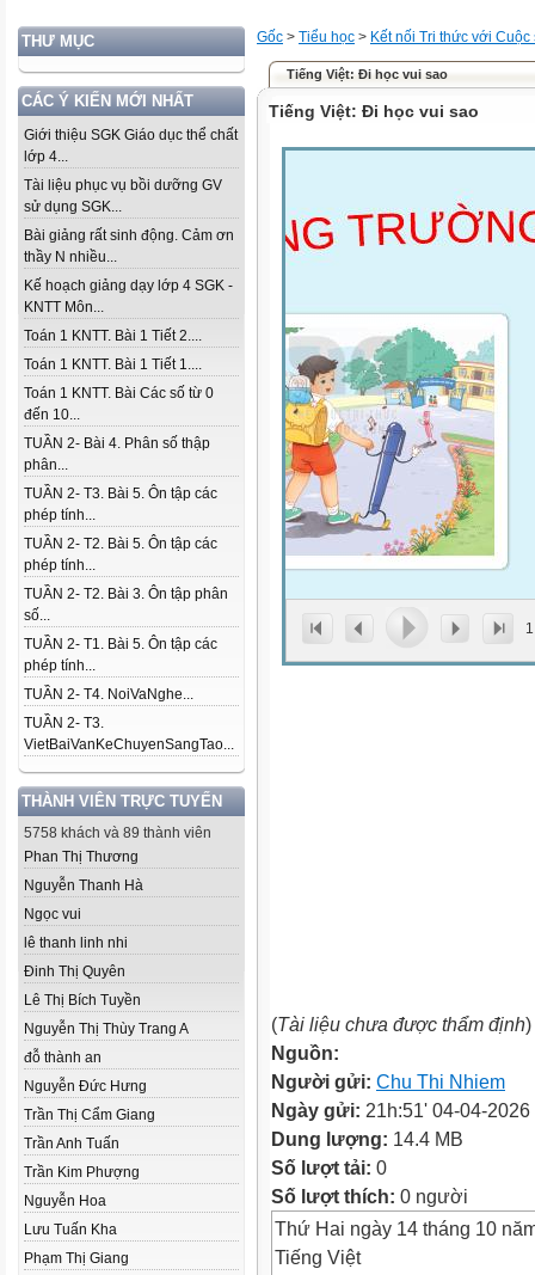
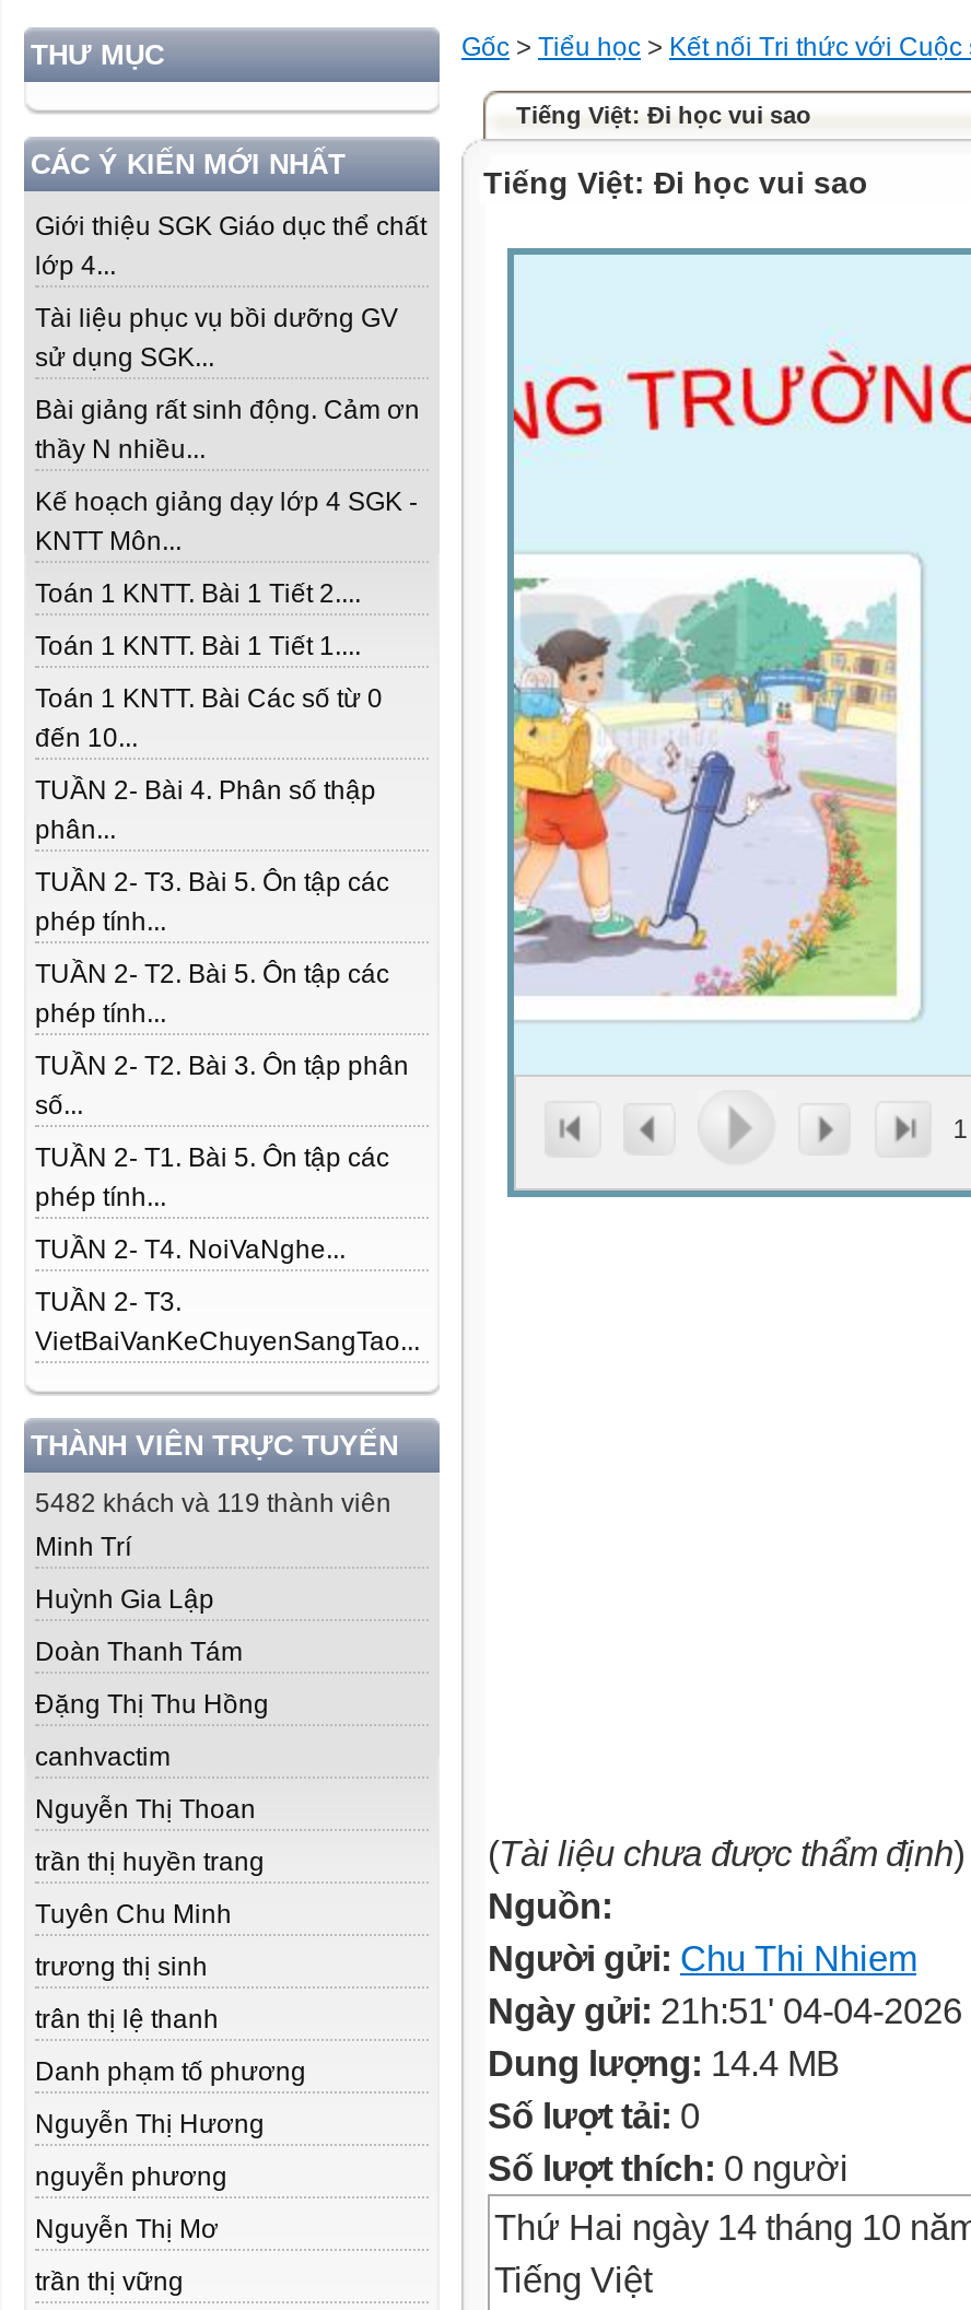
- 5758 khách và 89 thành viên
- Phan Thị Thương
+ 5482 khách và 119 thành viên
+ Minh Trí

- Nguyễn Thanh Hà
+ Huỳnh Gia Lập

- Ngọc vui
+ Doàn Thanh Tám

- lê thanh linh nhi
+ Đặng Thị Thu Hồng

- Đinh Thị Quyên
+ canhvactim

- Lê Thị Bích Tuyền
+ Nguyễn Thị Thoan

- Nguyễn Thị Thùy Trang A
+ trần thị huyền trang

- đỗ thành an
+ Tuyên Chu Minh

- Nguyễn Đức Hưng
+ trương thị sinh

- Trần Thị Cẩm Giang
+ trân thị lệ thanh

- Trần Anh Tuấn
+ Danh phạm tố phương

- Trần Kim Phượng
+ Nguyễn Thị Hương

- Nguyễn Hoa
+ nguyễn phương

- Lưu Tuấn Kha
+ Nguyễn Thị Mơ

- Phạm Thị Giang
+ trần thị vững
